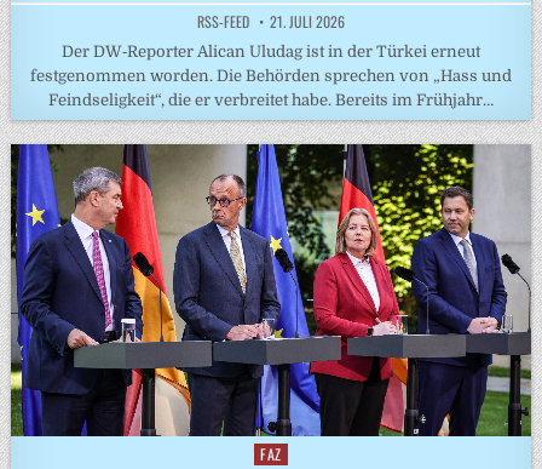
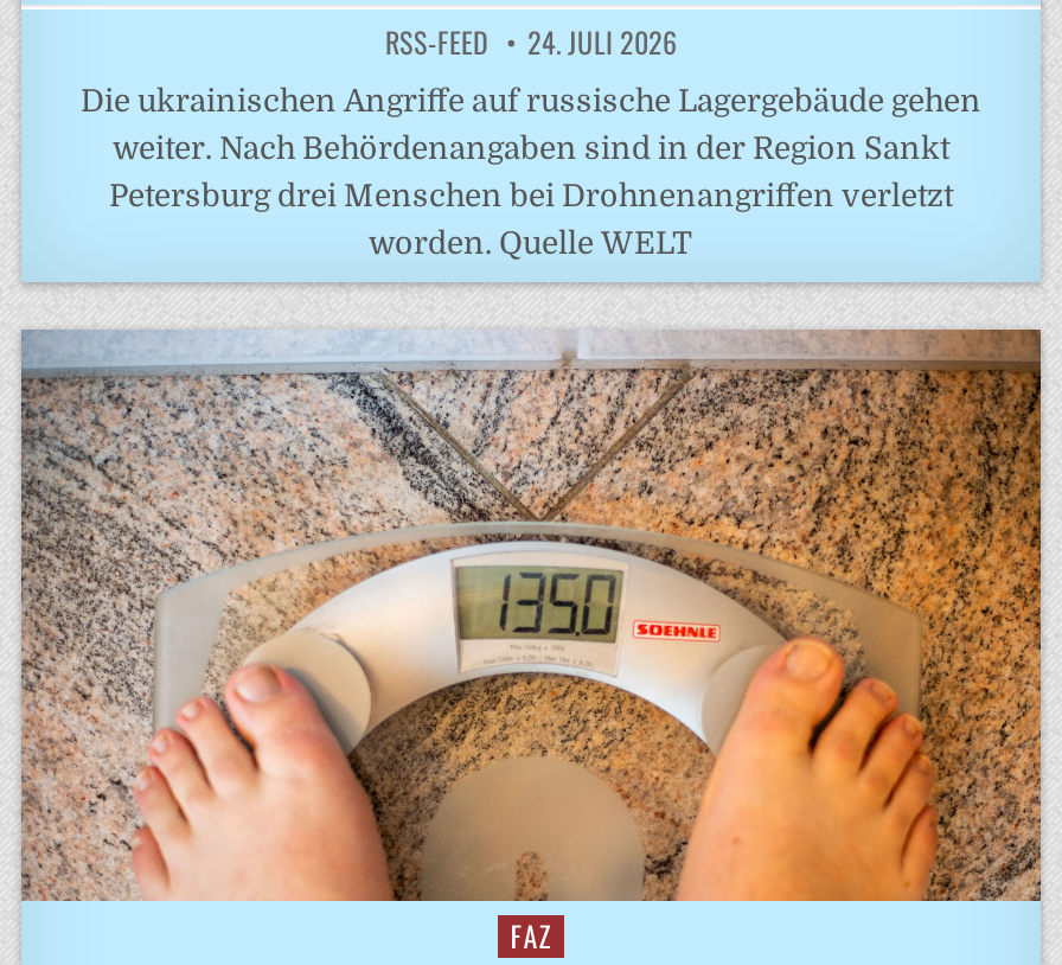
- RSS-FEED 21. JULI 2026
+ RSS-FEED 24. JULI 2026

- Der DW‑Reporter Alican Uludag ist in der Türkei erneut
- festgenommen worden. Die Behörden sprechen von „Hass und
- Feindseligkeit“, die er verbreitet habe. Bereits im Frühjahr…
+ Die ukrainischen Angriffe auf russische Lagergebäude gehen
+ weiter. Nach Behördenangaben sind in der Region Sankt
+ Petersburg drei Menschen bei Drohnenangriffen verletzt
+ worden. Quelle WELT

- [image]
+ [image]
